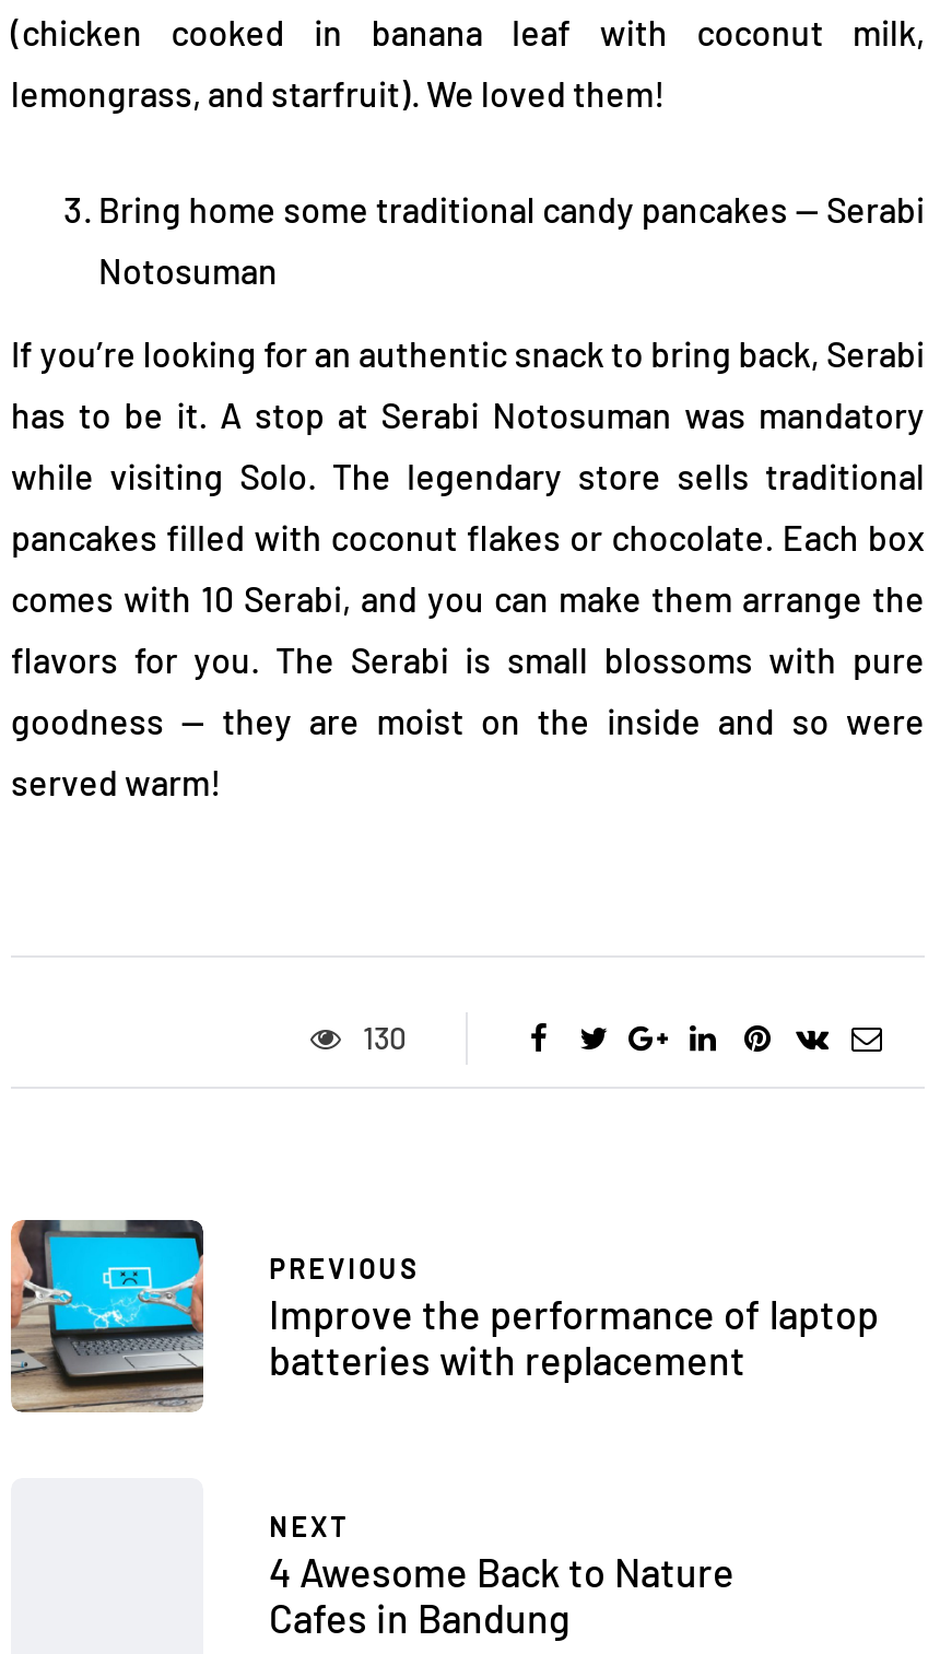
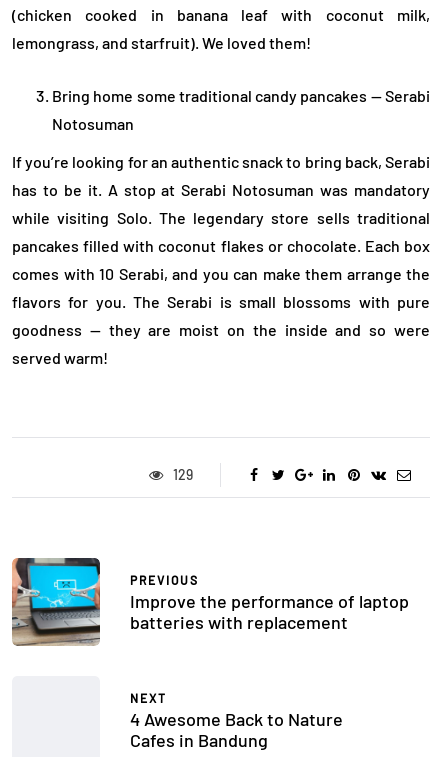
- 130
+ 129
